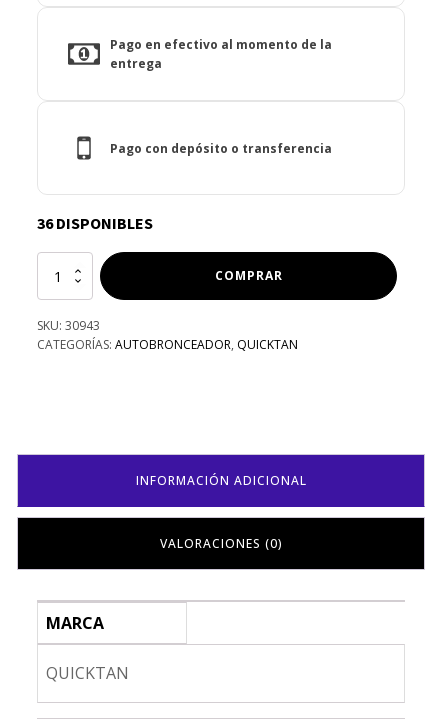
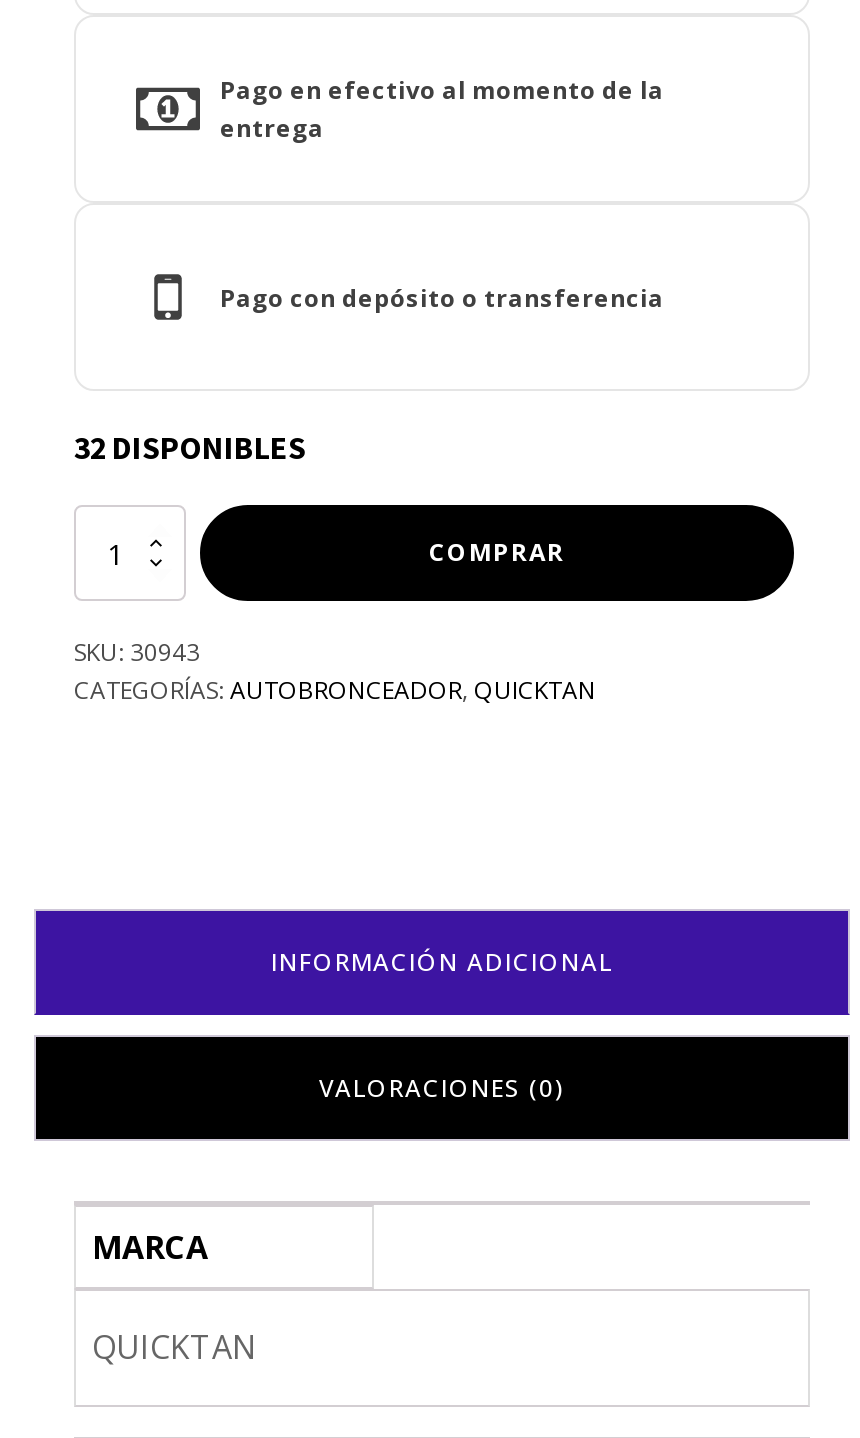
- 36 DISPONIBLES
+ 32 DISPONIBLES
